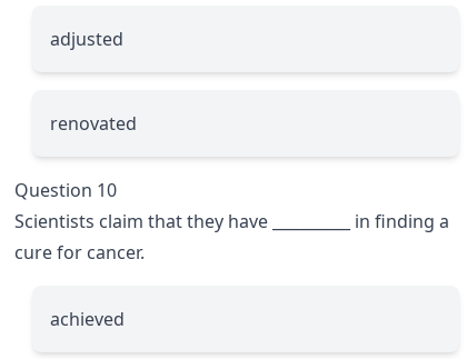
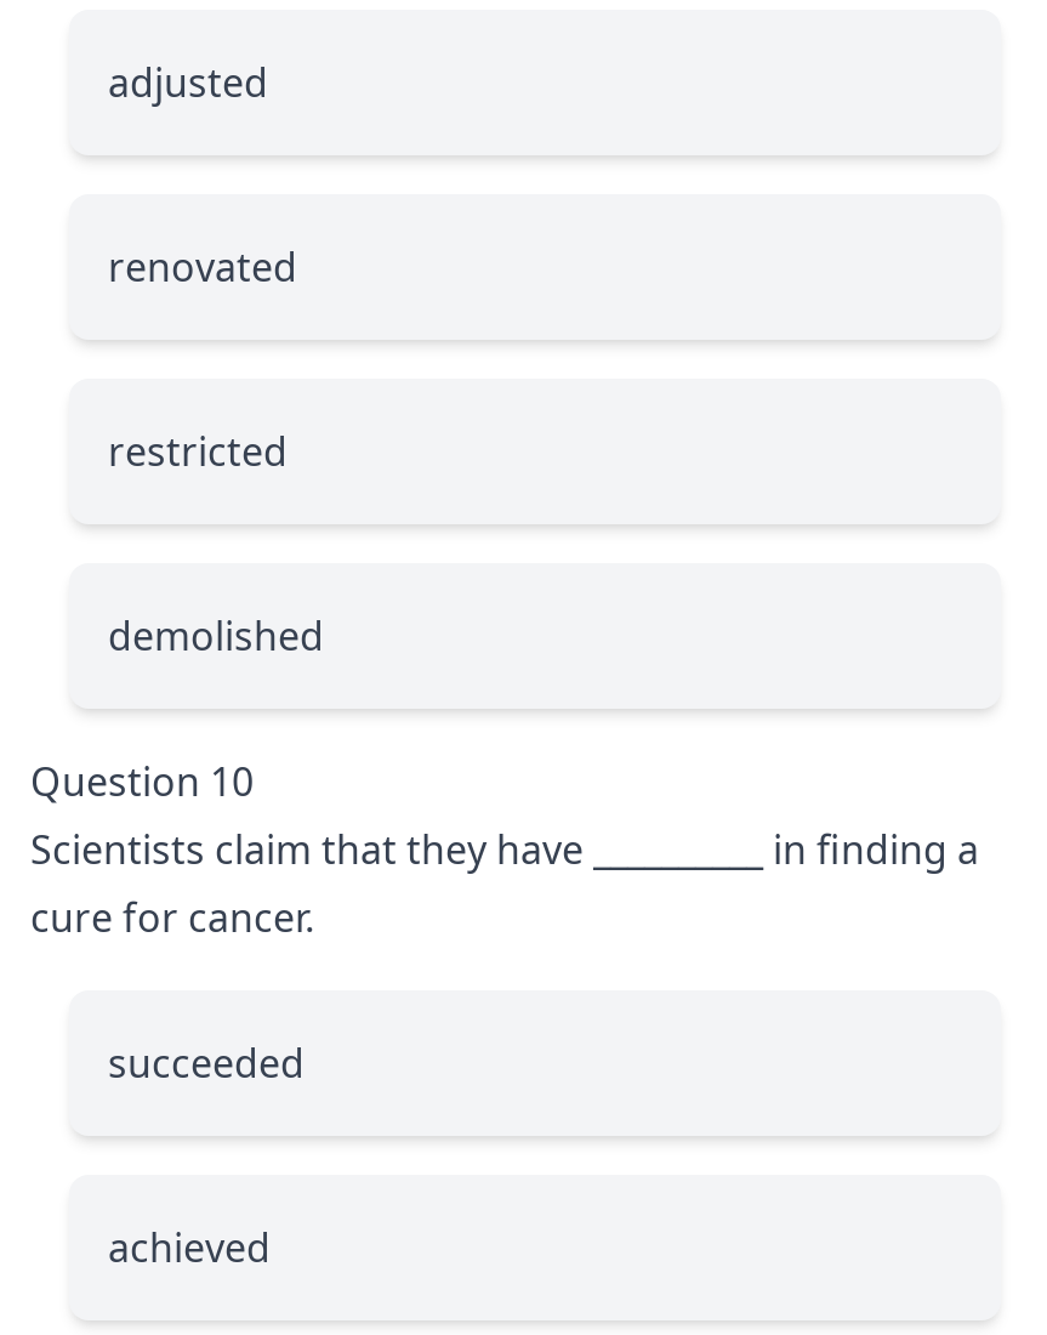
+ restricted
+ demolished

+ succeeded
